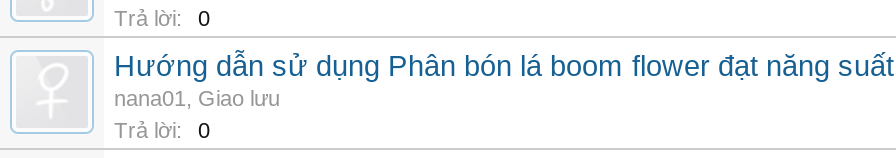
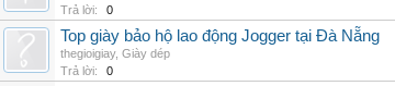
- Hướng dẫn sử dụng Phân bón lá boom flower đạt năng suất
- nana01, Giao lưu
+ Top giày bảo hộ lao động Jogger tại Đà Nẵng
+ thegioigiay, Giày dép
